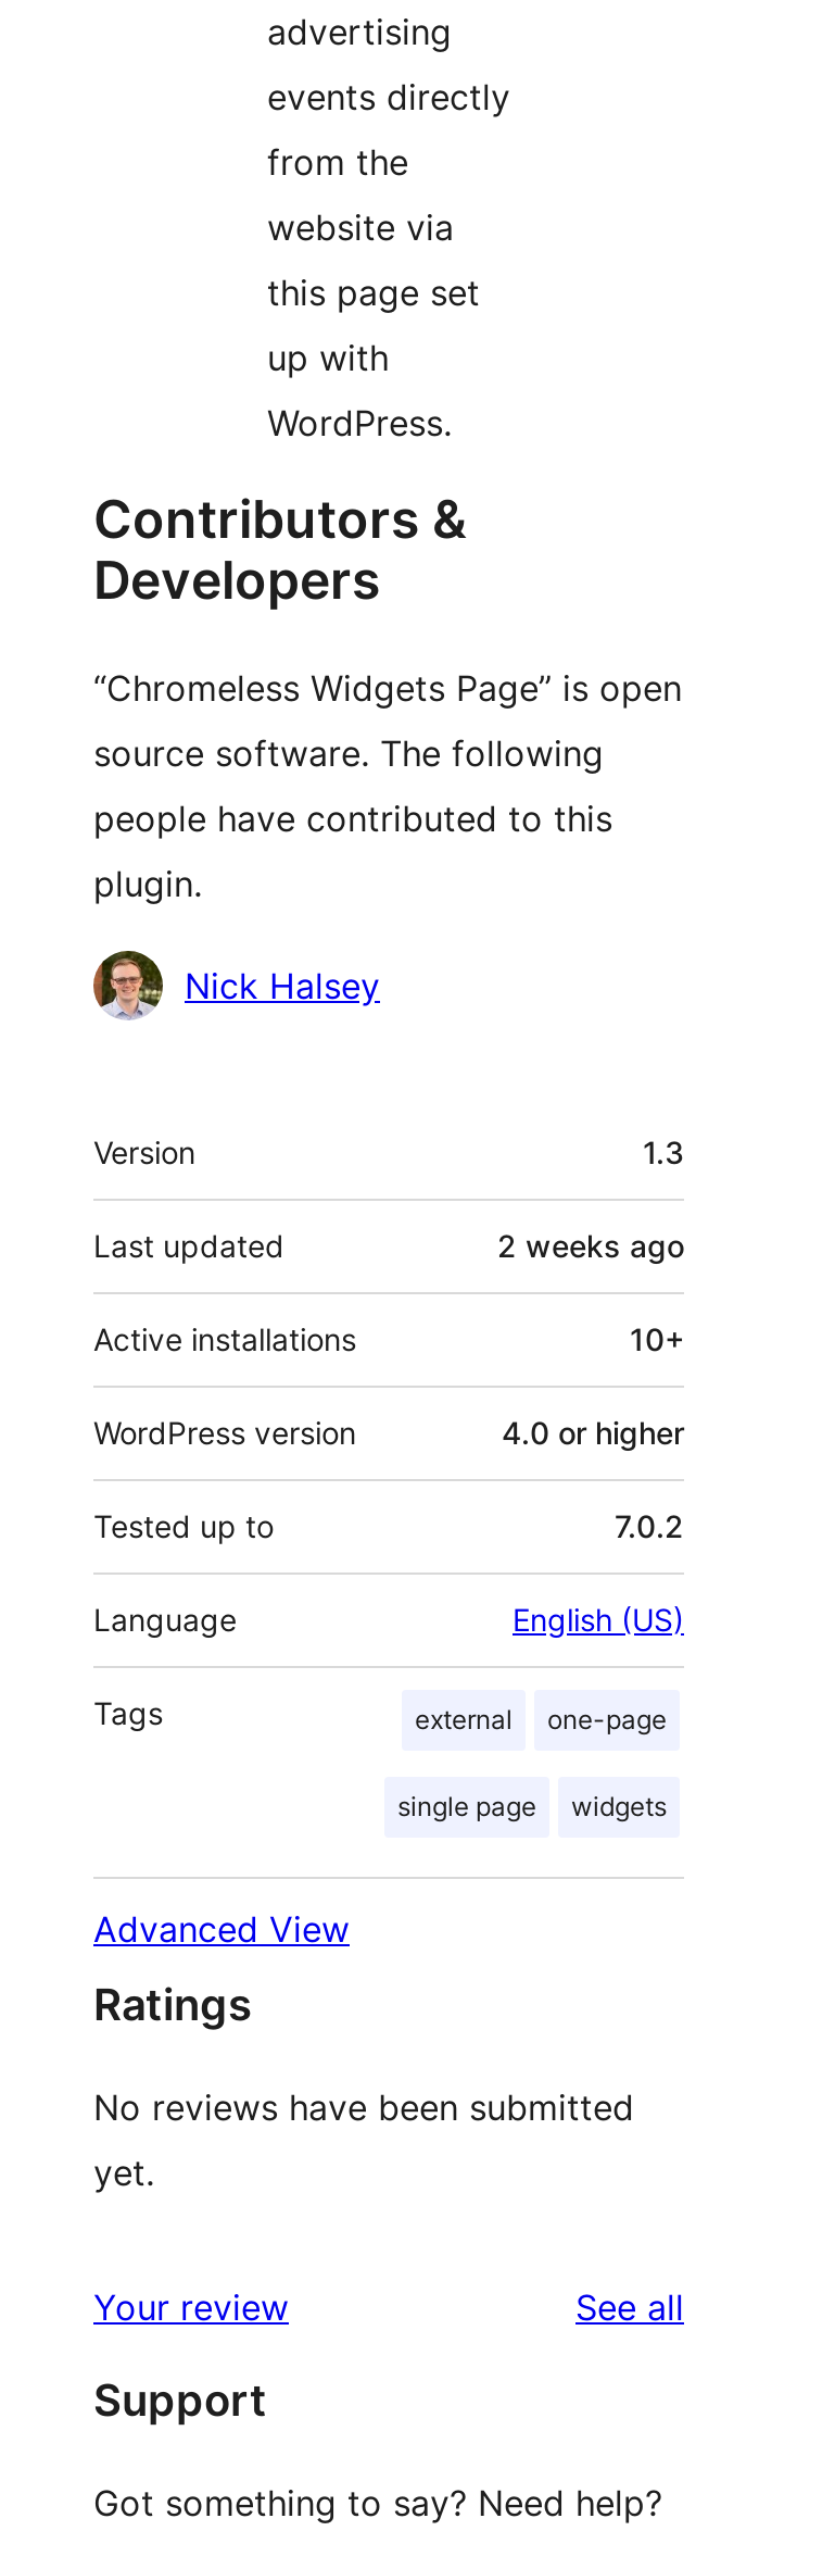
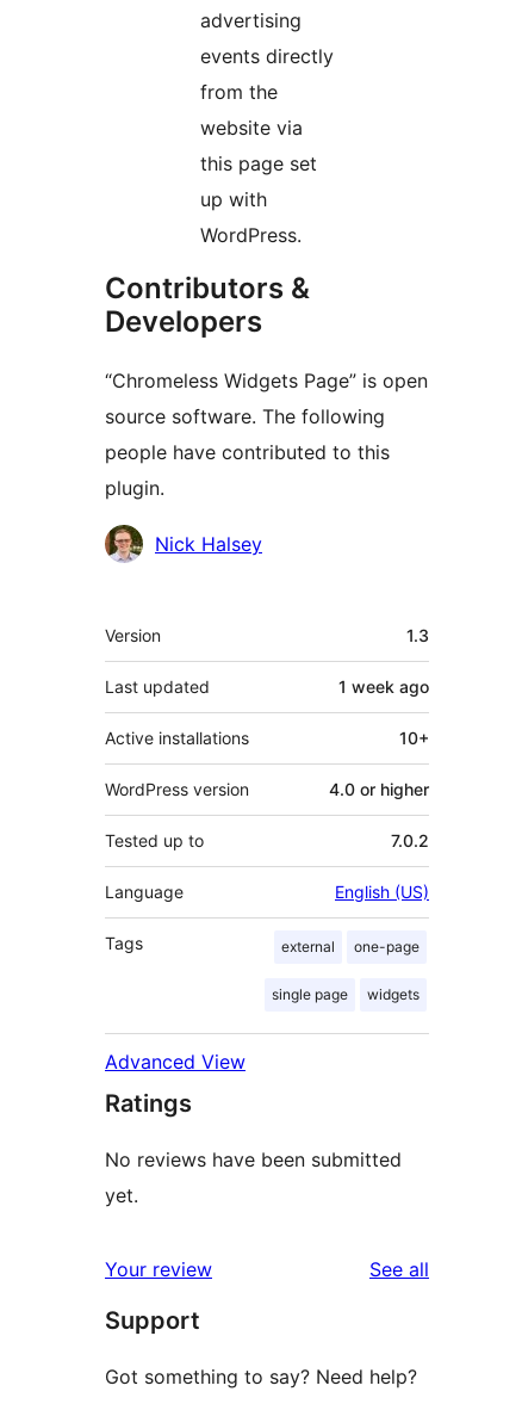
- 2 weeks ago
+ 1 week ago
